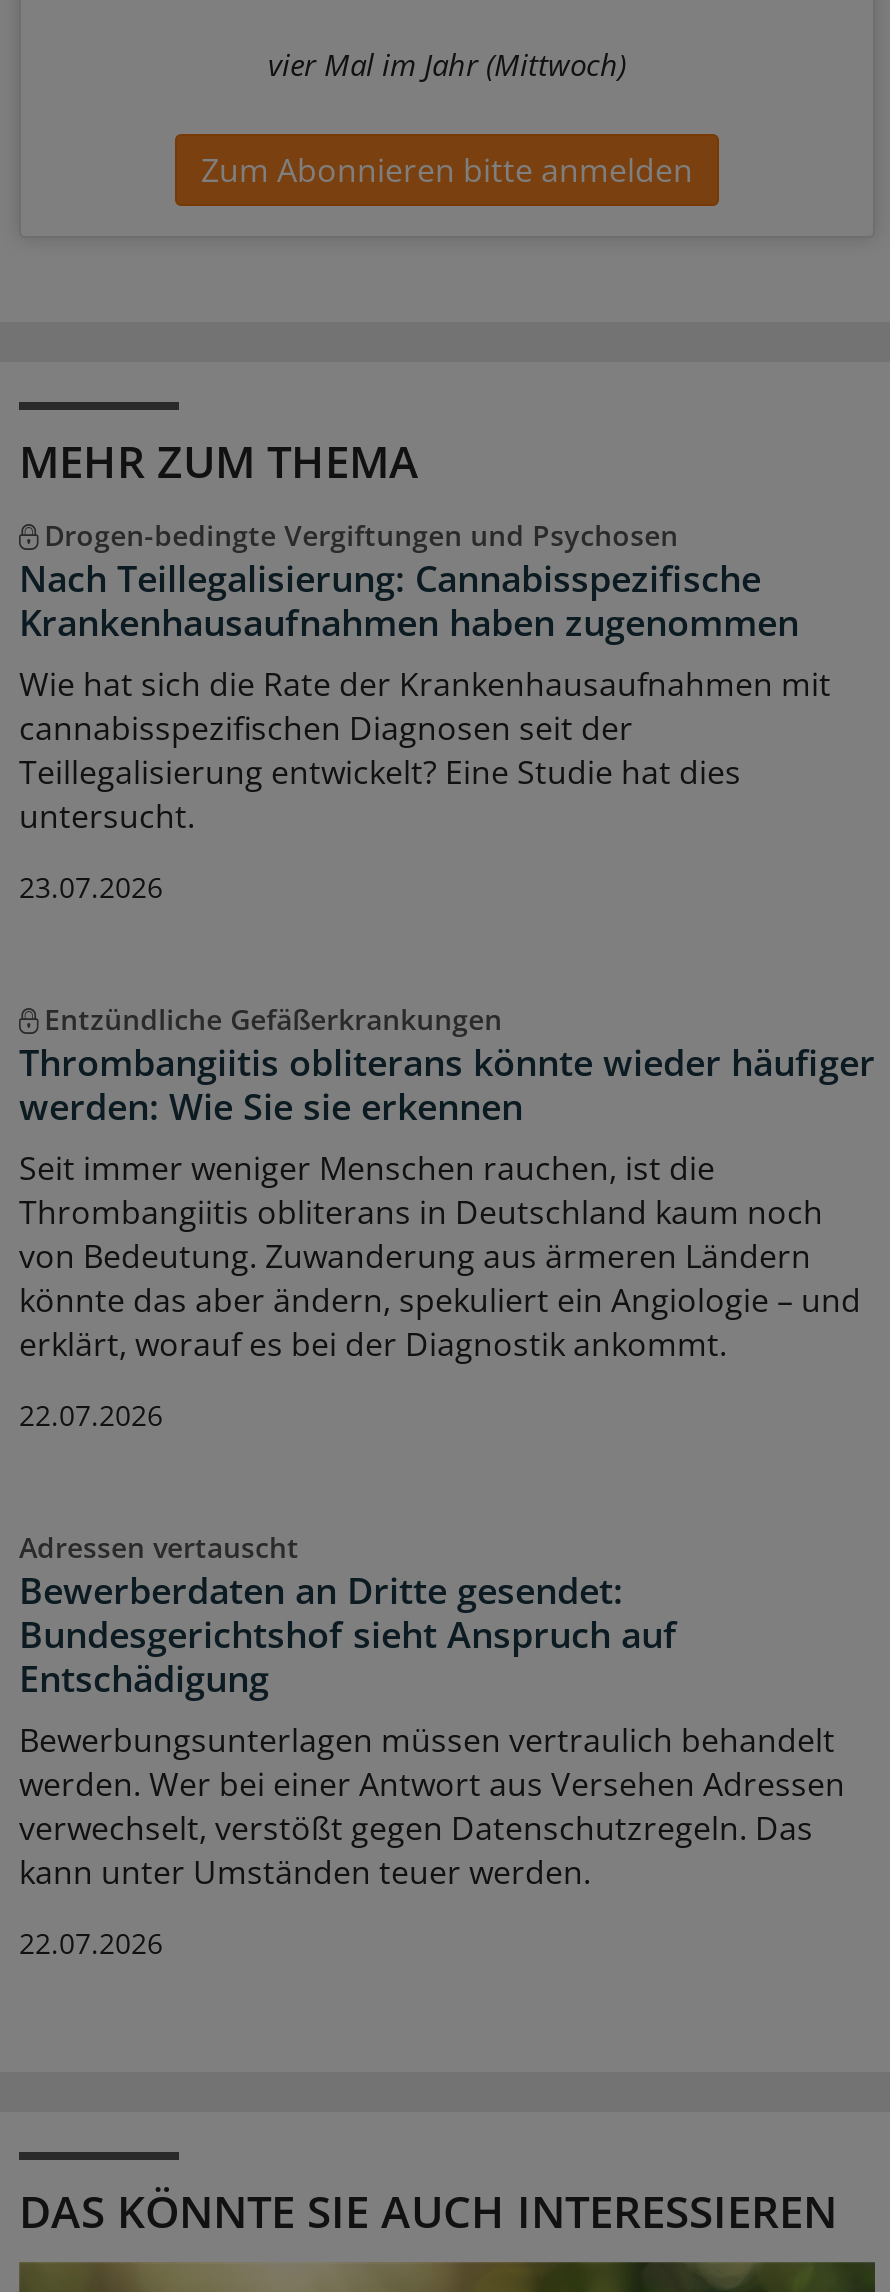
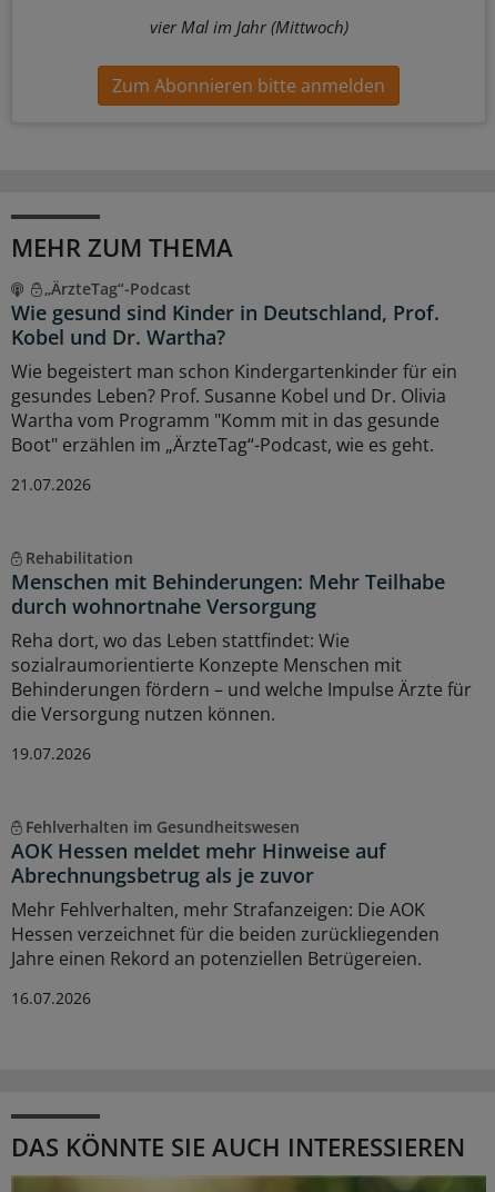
- Drogen-bedingte Vergiftungen und Psychosen
- Nach Teillegalisierung: Cannabisspezifische
- Krankenhausaufnahmen haben zugenommen
- Wie hat sich die Rate der Krankenhausaufnahmen mit
- cannabisspezifischen Diagnosen seit der
- Teillegalisierung entwickelt? Eine Studie hat dies
- untersucht.
+ „ÄrzteTag“-Podcast
+ Wie gesund sind Kinder in Deutschland, Prof.
+ Kobel und Dr. Wartha?
+ Wie begeistert man schon Kindergartenkinder für ein
+ gesundes Leben? Prof. Susanne Kobel und Dr. Olivia
+ Wartha vom Programm "Komm mit in das gesunde
+ Boot" erzählen im „ÄrzteTag“-Podcast, wie es geht.

- 23.07.2026
+ 21.07.2026

- Entzündliche Gefäßerkrankungen
- Thrombangiitis obliterans könnte wieder häufiger
- werden: Wie Sie sie erkennen
- Seit immer weniger Menschen rauchen, ist die
- Thrombangiitis obliterans in Deutschland kaum noch
- von Bedeutung. Zuwanderung aus ärmeren Ländern
- könnte das aber ändern, spekuliert ein Angiologie – und
- erklärt, worauf es bei der Diagnostik ankommt.
+ Rehabilitation
+ Menschen mit Behinderungen: Mehr Teilhabe
+ durch wohnortnahe Versorgung
+ Reha dort, wo das Leben stattfindet: Wie
+ sozialraumorientierte Konzepte Menschen mit
+ Behinderungen fördern – und welche Impulse Ärzte für
+ die Versorgung nutzen können.

- 22.07.2026
+ 19.07.2026

- Adressen vertauscht
- Bewerberdaten an Dritte gesendet:
- Bundesgerichtshof sieht Anspruch auf
- Entschädigung
- Bewerbungsunterlagen müssen vertraulich behandelt
- werden. Wer bei einer Antwort aus Versehen Adressen
- verwechselt, verstößt gegen Datenschutzregeln. Das
- kann unter Umständen teuer werden.
+ Fehlverhalten im Gesundheitswesen
+ AOK Hessen meldet mehr Hinweise auf
+ Abrechnungsbetrug als je zuvor
+ Mehr Fehlverhalten, mehr Strafanzeigen: Die AOK
+ Hessen verzeichnet für die beiden zurückliegenden
+ Jahre einen Rekord an potenziellen Betrügereien.

- 22.07.2026
+ 16.07.2026
